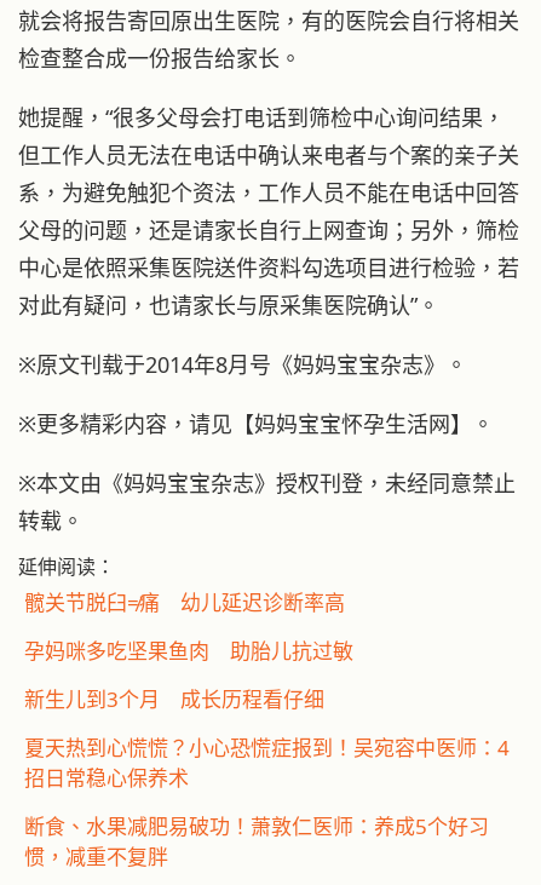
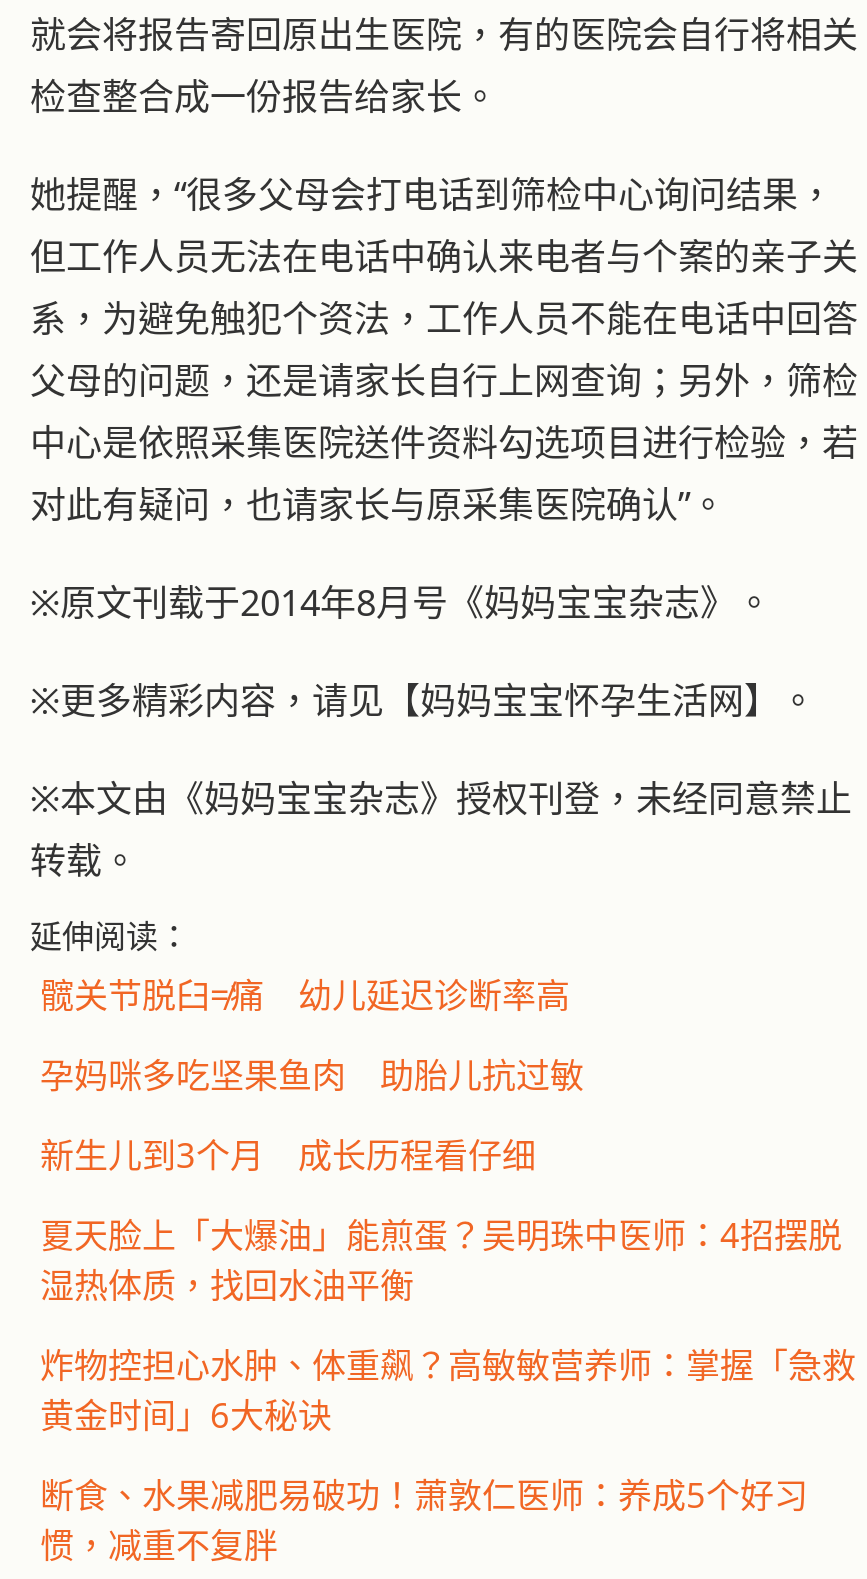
- 夏天热到心慌慌？小心恐慌症报到！吴宛容中医师：4
- 招日常稳心保养术
+ 夏天脸上「大爆油」能煎蛋？吴明珠中医师：4招摆脱
+ 湿热体质，找回水油平衡
+ 炸物控担心水肿、体重飙？高敏敏营养师：掌握「急救
+ 黄金时间」6大秘诀
